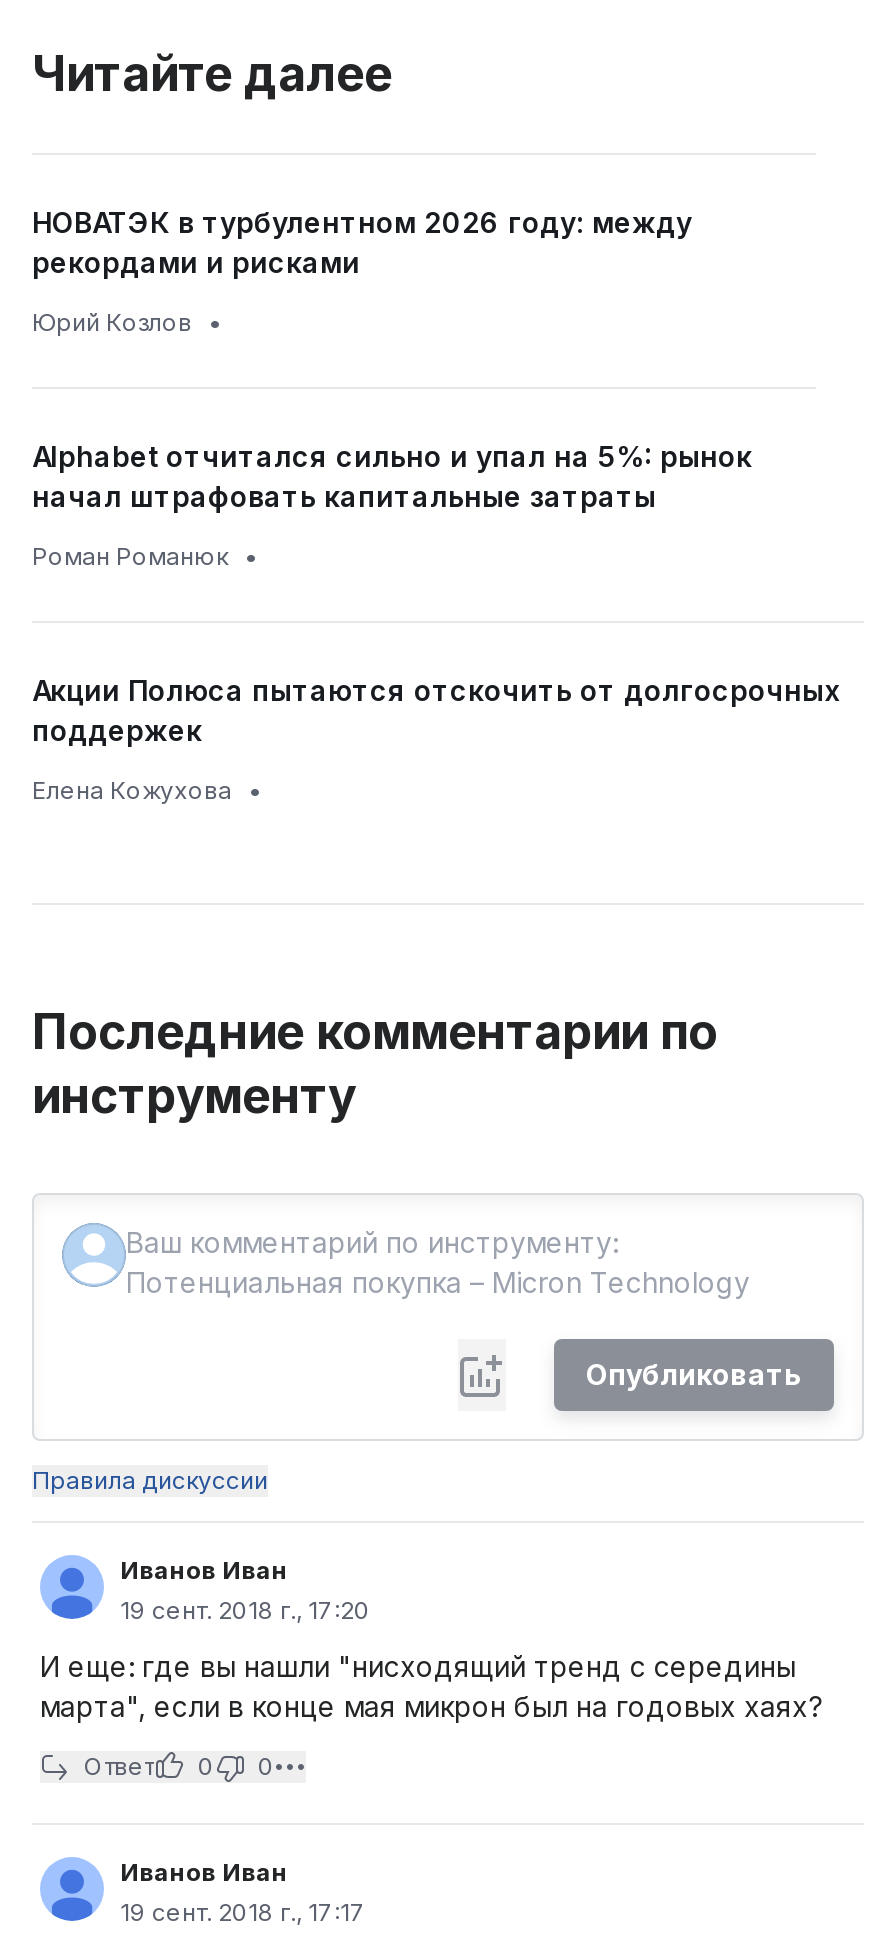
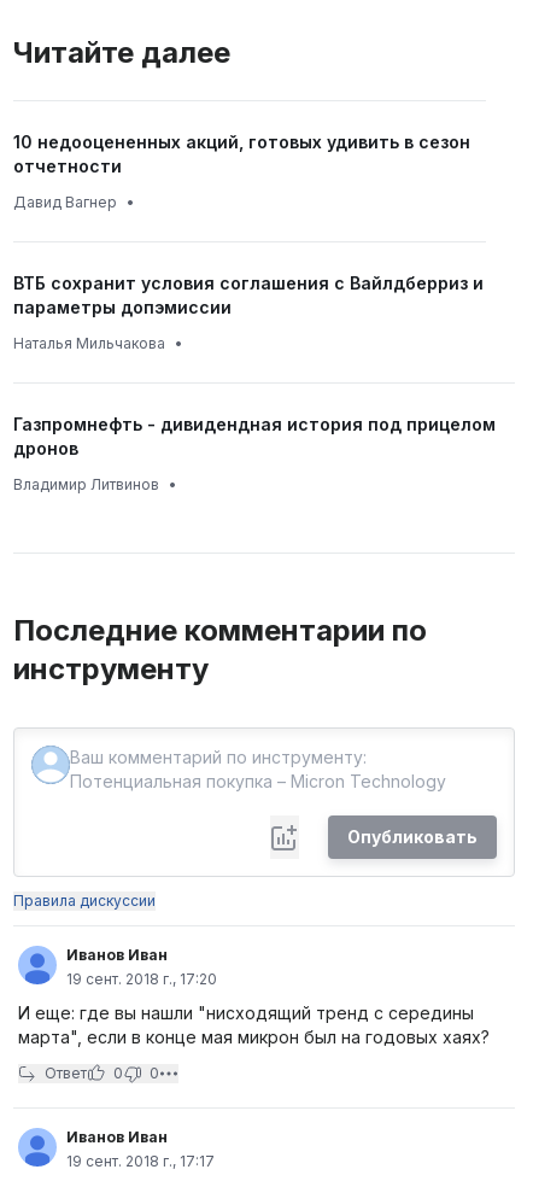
- НОВАТЭК в турбулентном 2026 году: между
- рекордами и рисками
+ 10 недооцененных акций, готовых удивить в сезон
+ отчетности

- Юрий Козлов •
+ Давид Вагнер •

- Alphabet отчитался сильно и упал на 5%: рынок
- начал штрафовать капитальные затраты
+ ВТБ сохранит условия соглашения с Вайлдберриз и
+ параметры допэмиссии

- Роман Романюк •
+ Наталья Мильчакова •

- Акции Полюса пытаются отскочить от долгосрочных
- поддержек
+ Газпромнефть - дивидендная история под прицелом
+ дронов

- Елена Кожухова •
+ Владимир Литвинов •
